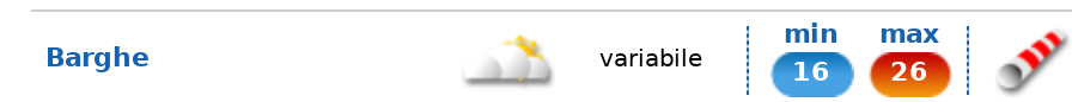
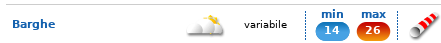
- 16 26
+ 14 26
